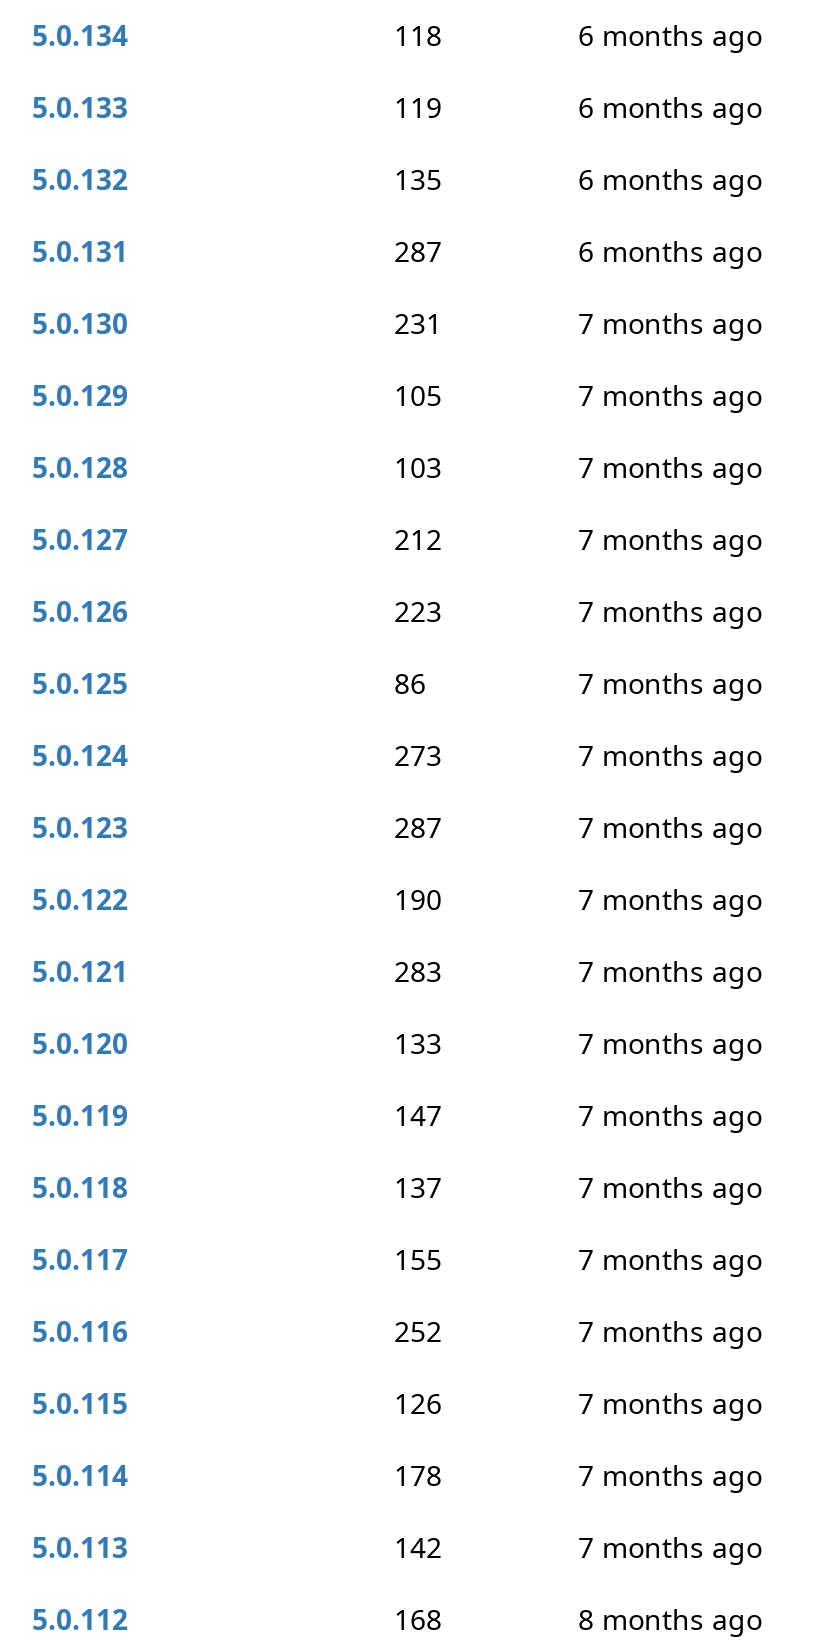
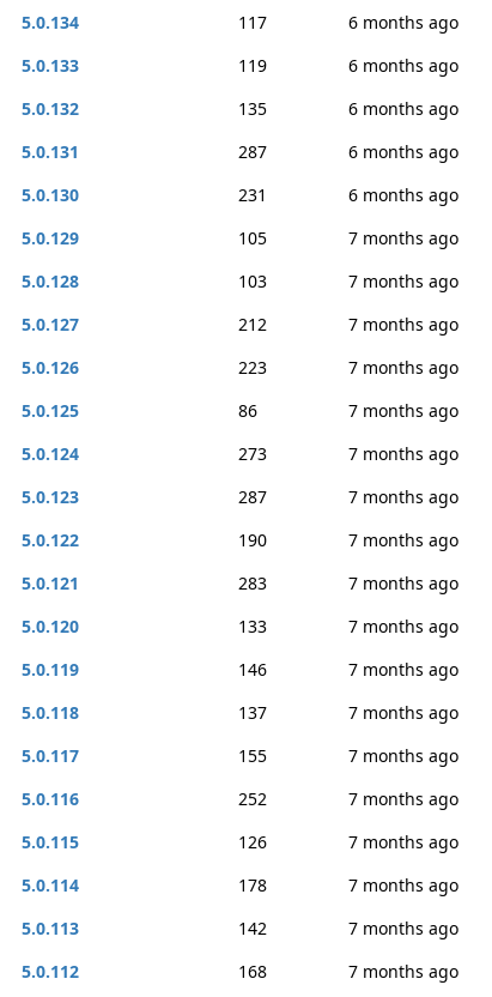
- 118
+ 117

- 7 months ago
+ 6 months ago

- 147
+ 146

- 8 months ago
+ 7 months ago
